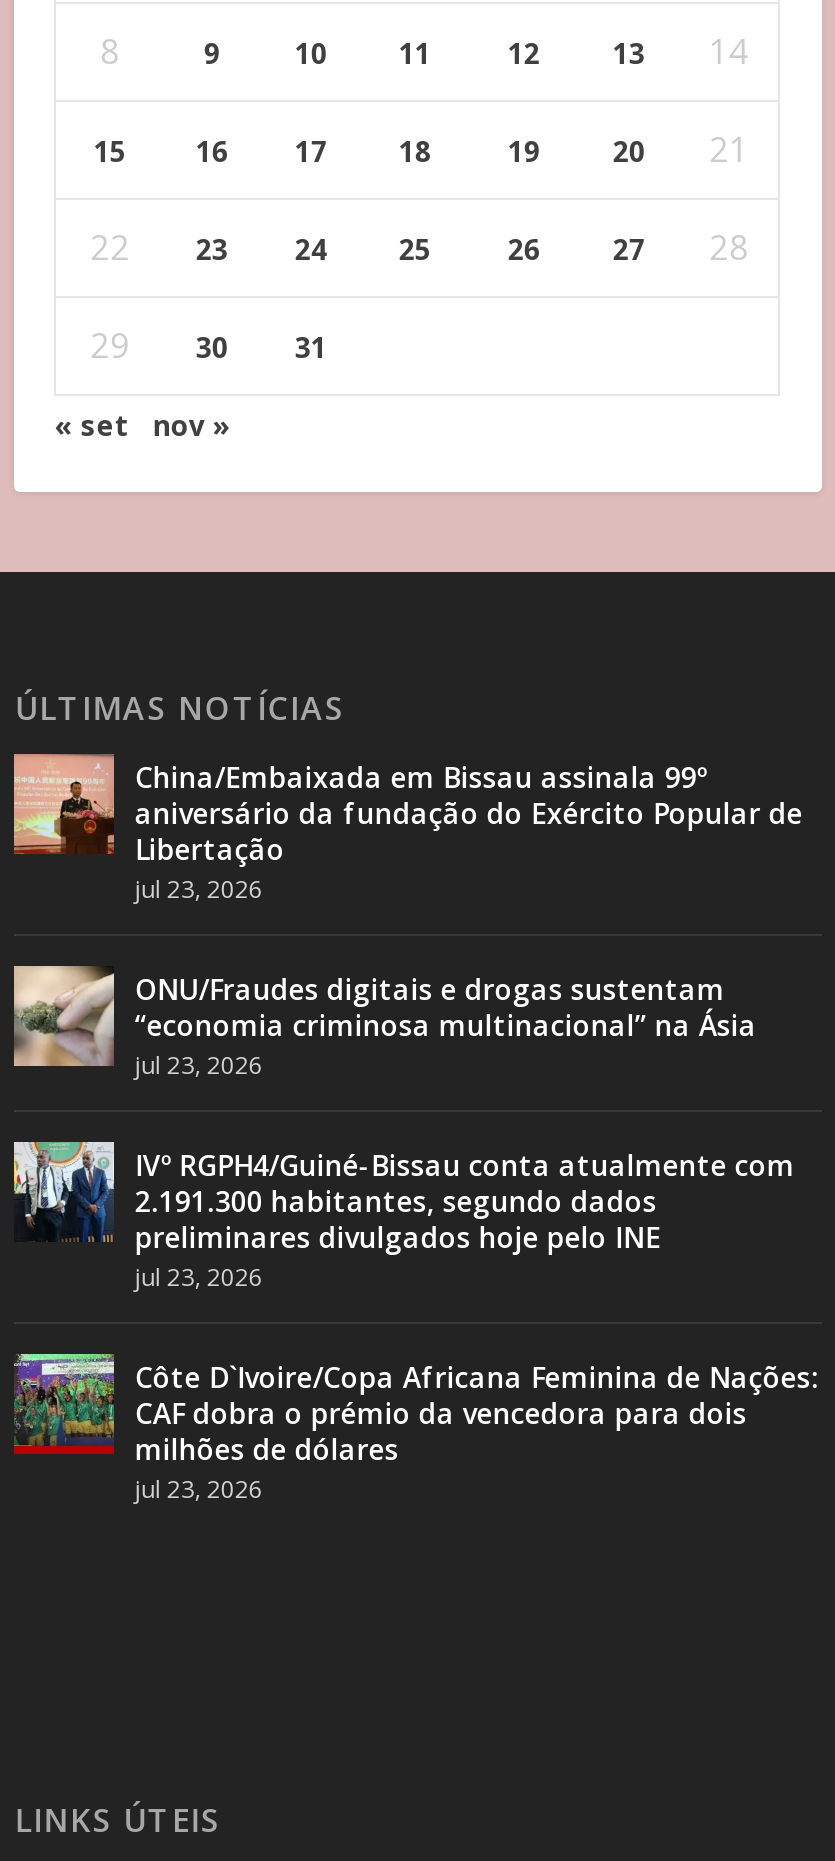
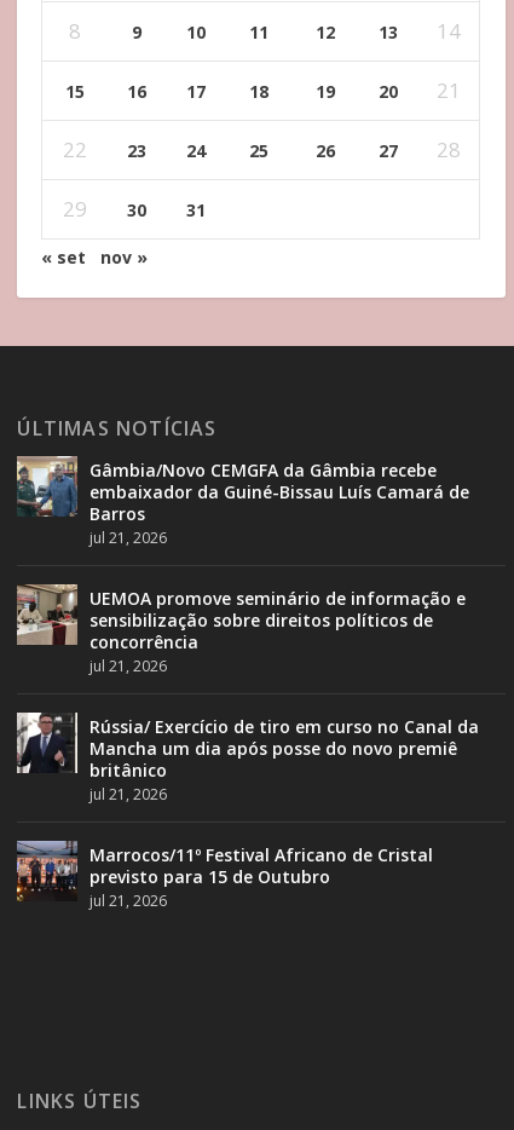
- [image]
- China/Embaixada em Bissau assinala 99º
- aniversário da fundação do Exército Popular de
- Libertação
- jul 23, 2026
+ [image]
+ Gâmbia/Novo CEMGFA da Gâmbia recebe
+ embaixador da Guiné-Bissau Luís Camará de
+ Barros
+ jul 21, 2026

- [image]
- ONU/Fraudes digitais e drogas sustentam
- “economia criminosa multinacional” na Ásia
- jul 23, 2026
+ [image]
+ UEMOA promove seminário de informação e
+ sensibilização sobre direitos políticos de
+ concorrência
+ jul 21, 2026

- [image]
- IVº RGPH4/Guiné-Bissau conta atualmente com
- 2.191.300 habitantes, segundo dados
- preliminares divulgados hoje pelo INE
- jul 23, 2026
+ [image]
+ Rússia/ Exercício de tiro em curso no Canal da
+ Mancha um dia após posse do novo premiê
+ britânico
+ jul 21, 2026

- [image]
- Côte D`Ivoire/Copa Africana Feminina de Nações:
- CAF dobra o prémio da vencedora para dois
- milhões de dólares
- jul 23, 2026
+ [image]
+ Marrocos/11º Festival Africano de Cristal
+ previsto para 15 de Outubro
+ jul 21, 2026
